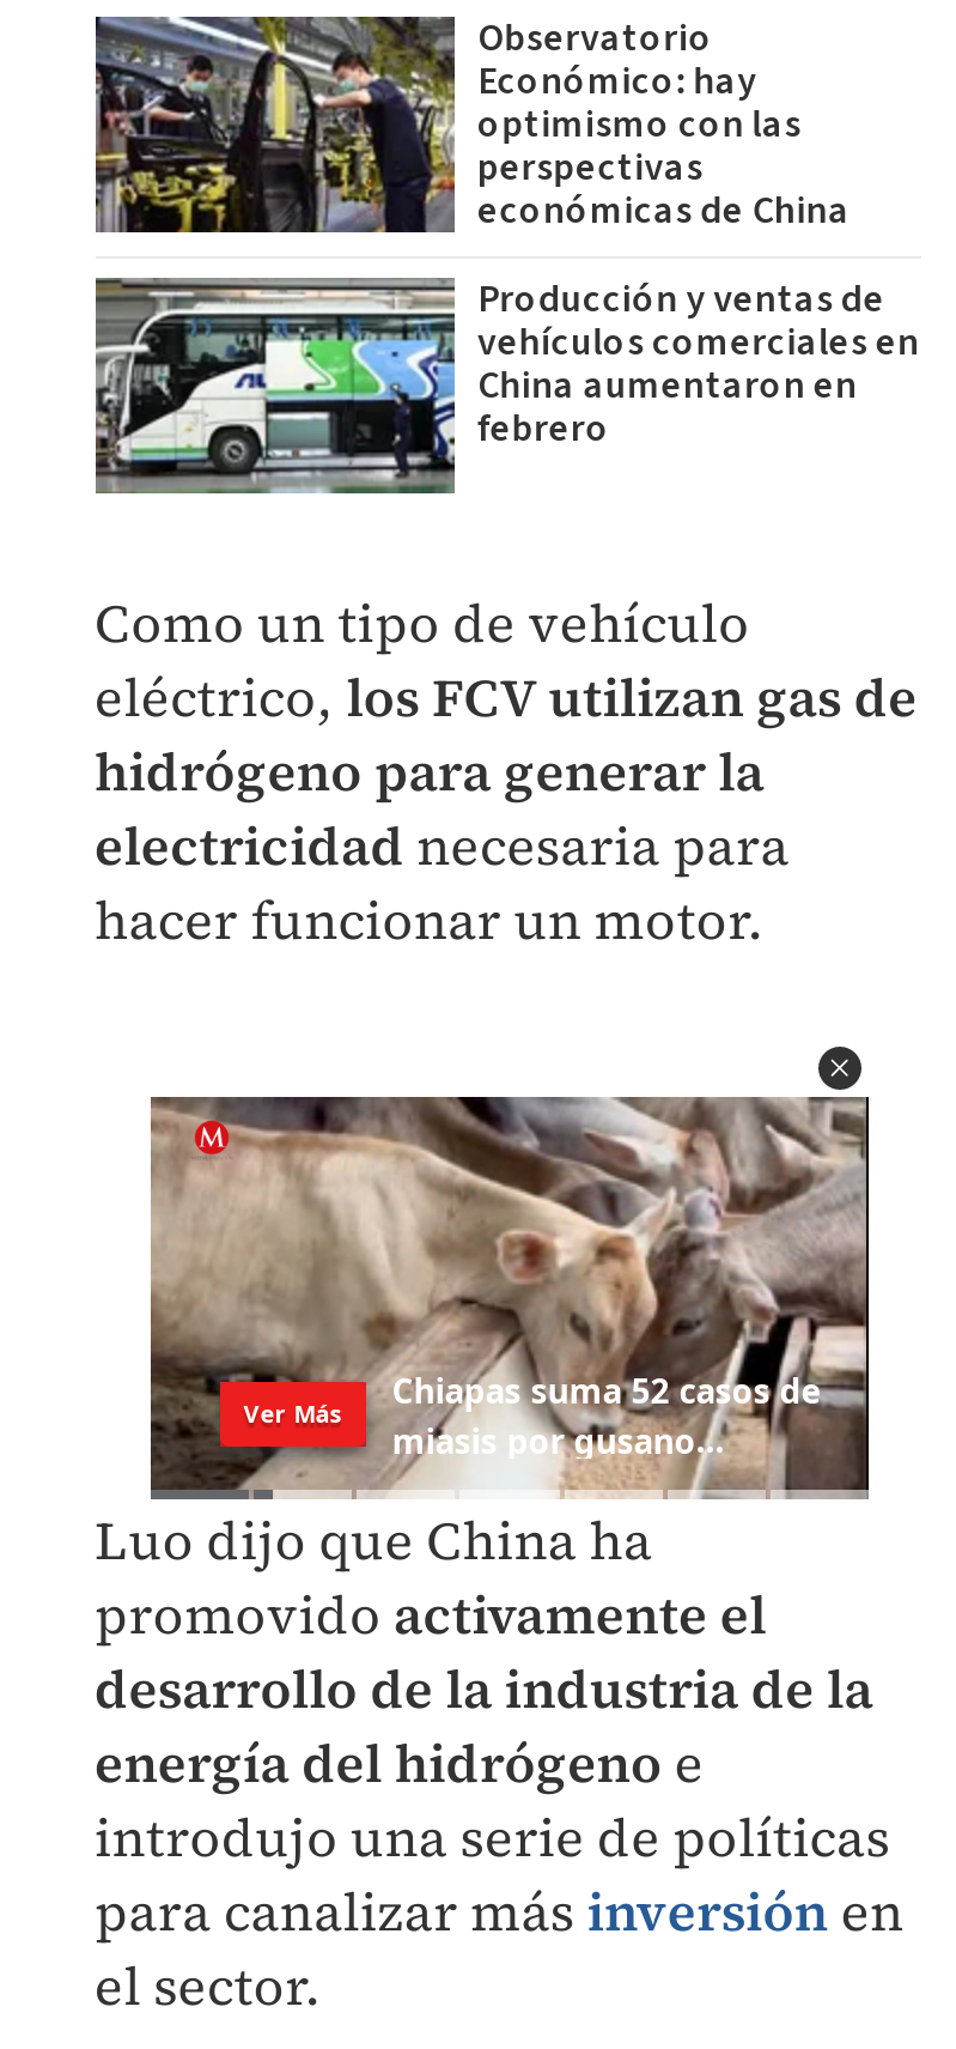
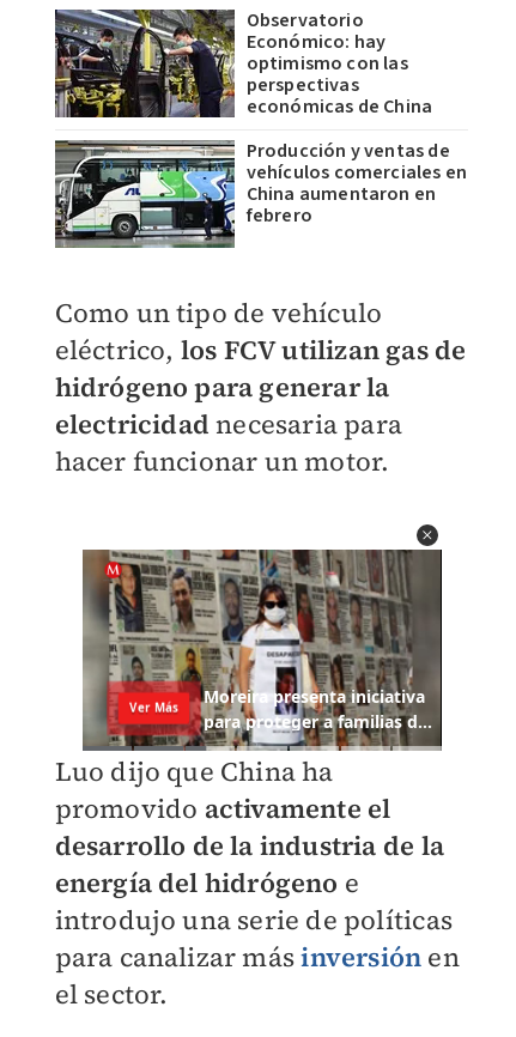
- [image]
+ [image]
